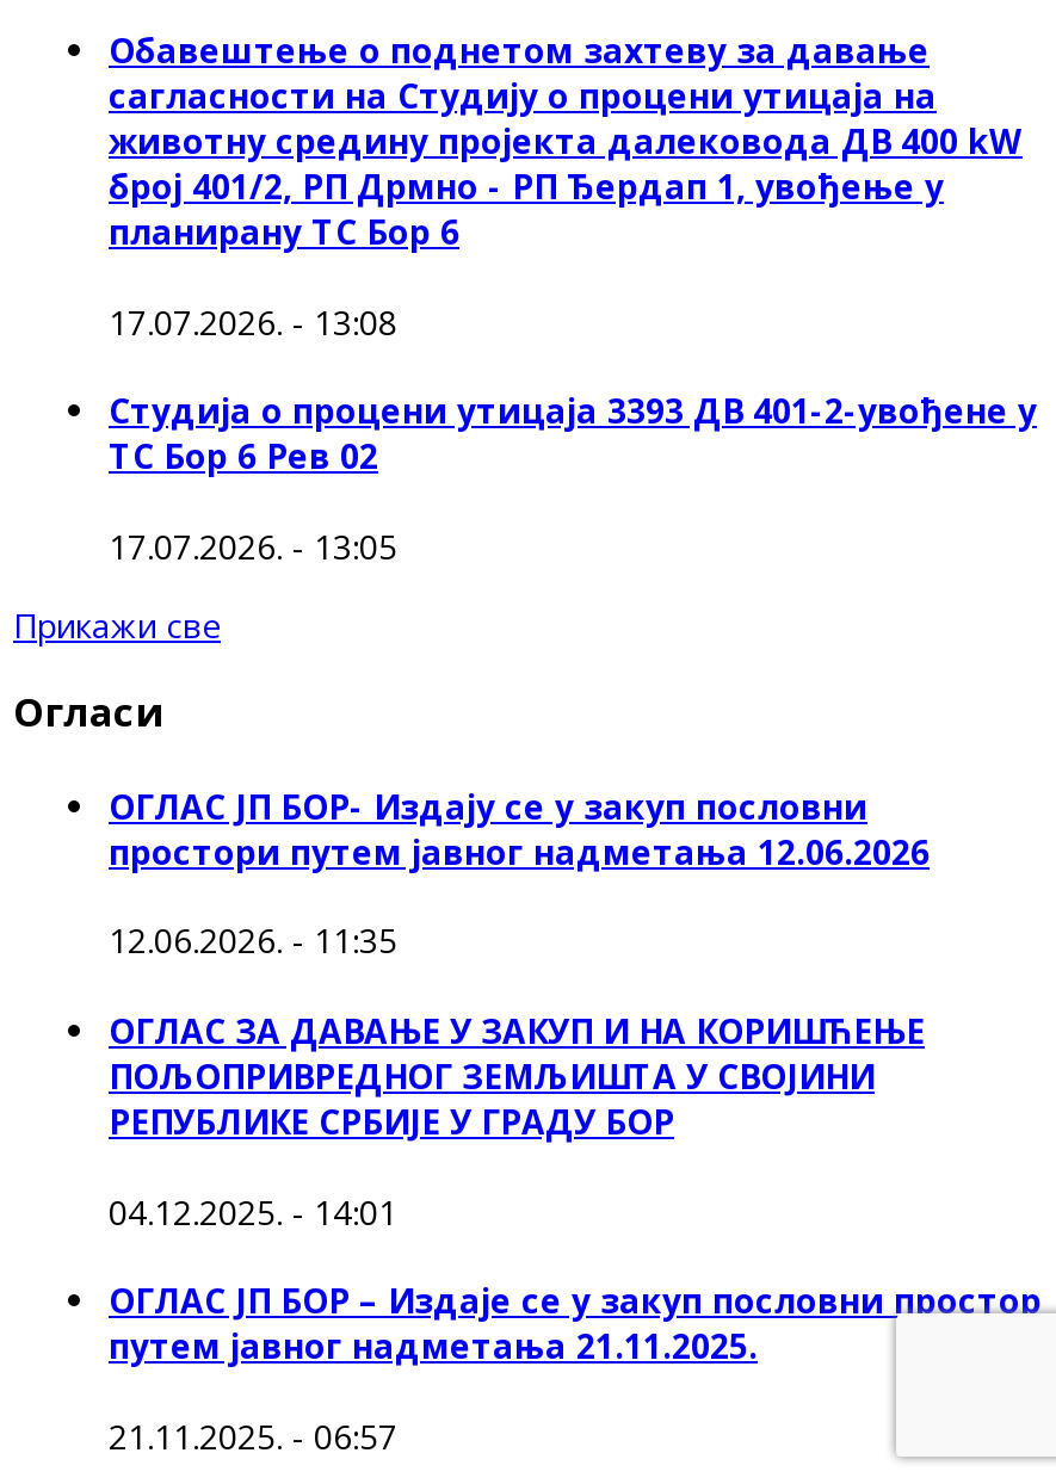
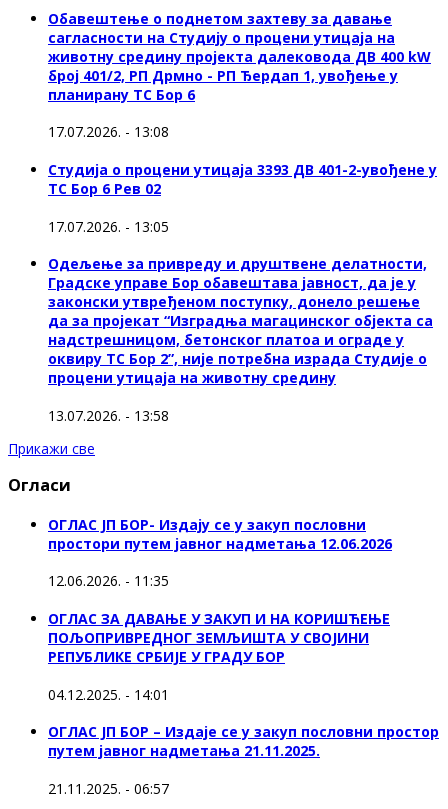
+ Одељење за привреду и друштвене делатности,
+ Градске управе Бор обавештава јавност, да је у
+ законски утвређеном поступку, донело решење
+ да за пројекат “Изградња магацинског објекта са
+ надстрешницом, бетонског платоа и ограде у
+ оквиру ТС Бор 2”, није потребна израда Студије о
+ процени утицаја на животну средину
+ 13.07.2026. - 13:58
